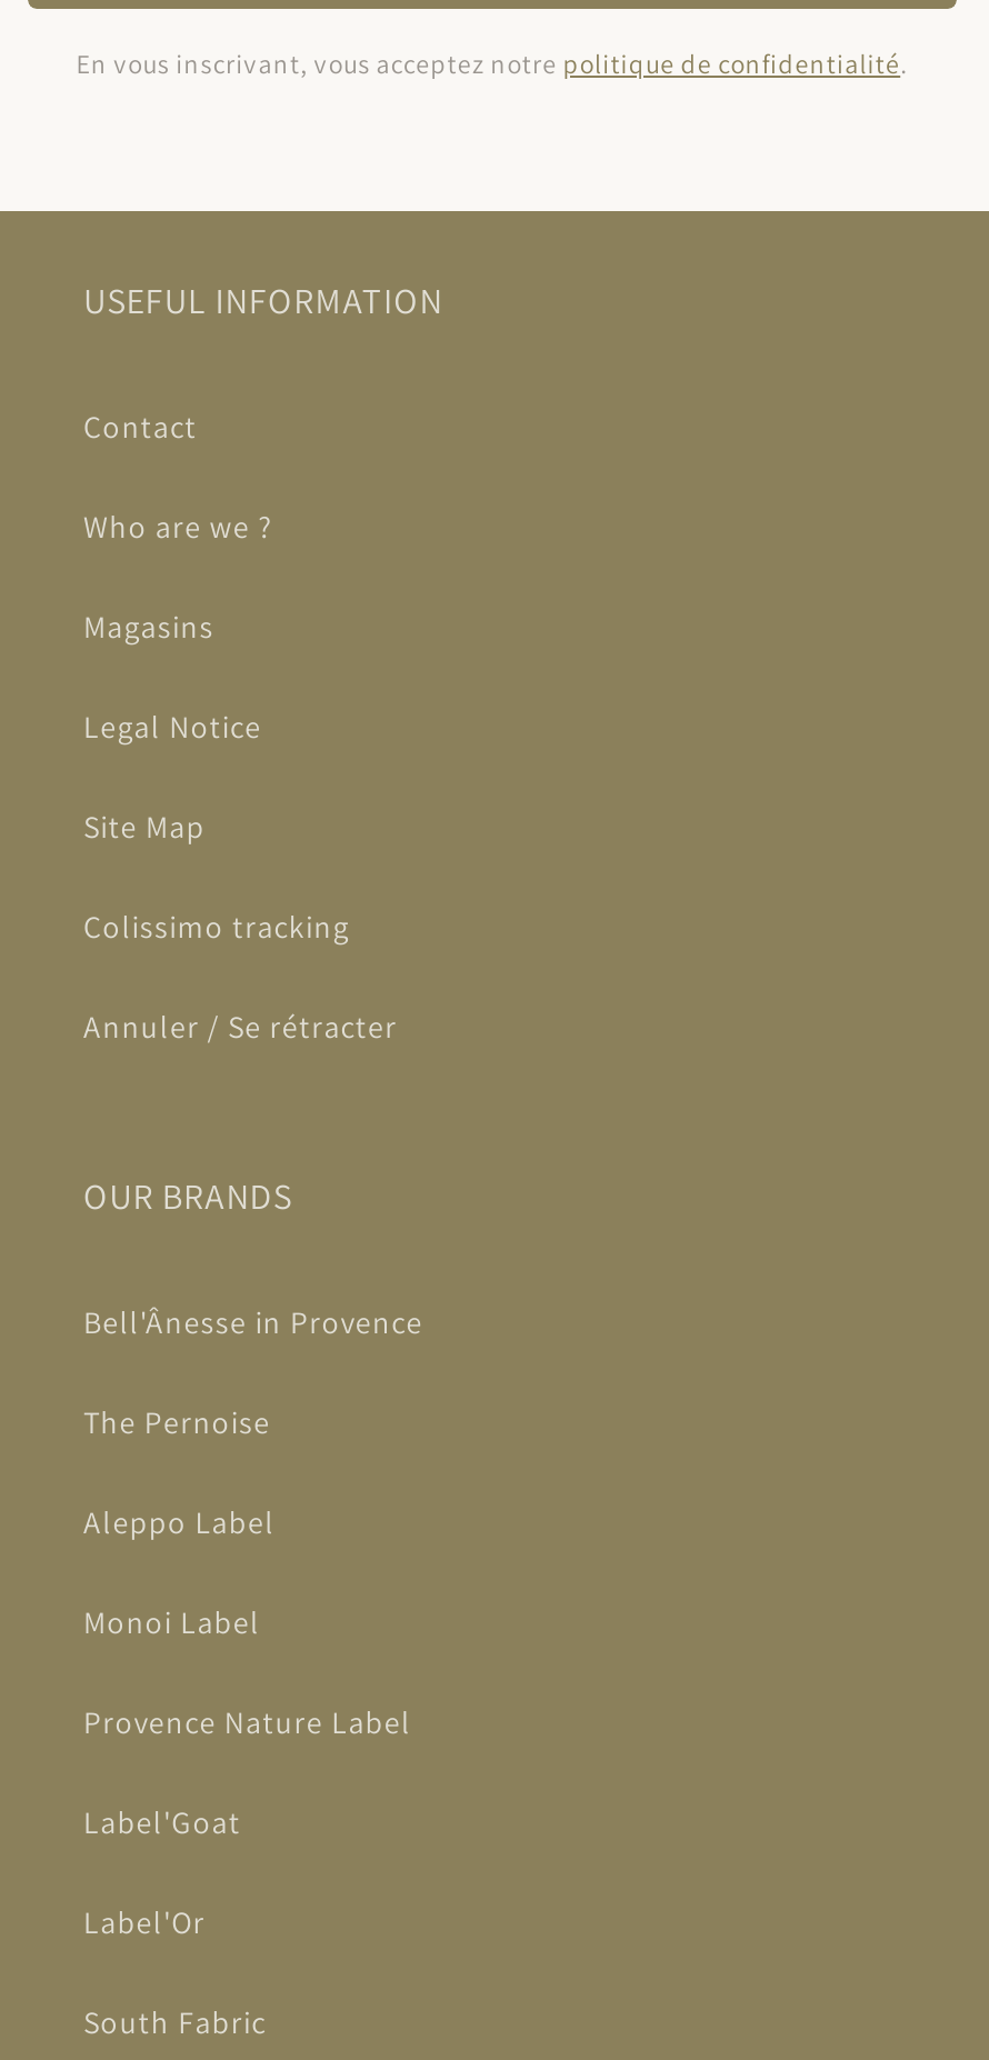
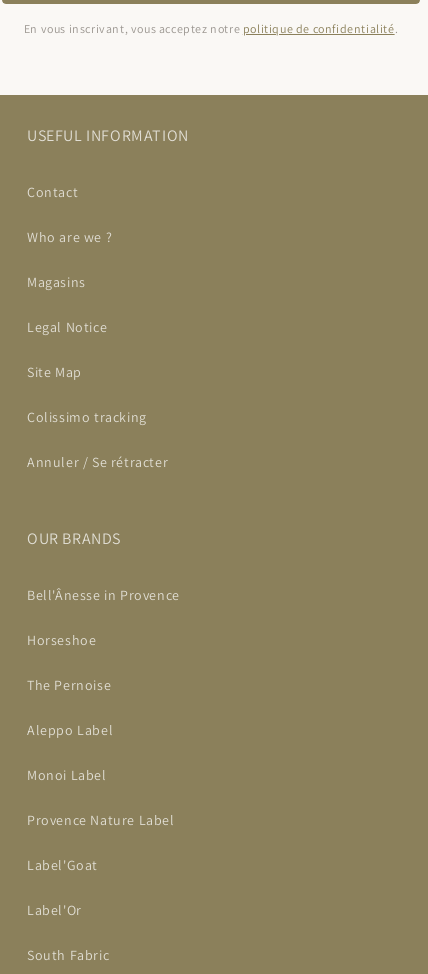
+ Horseshoe
